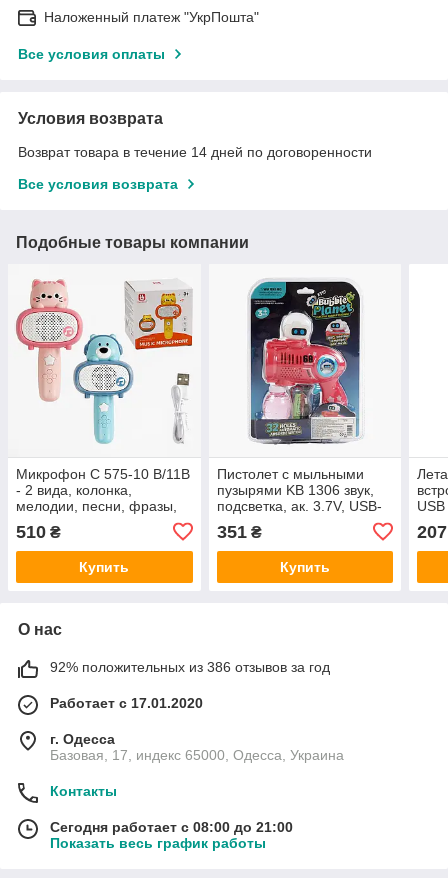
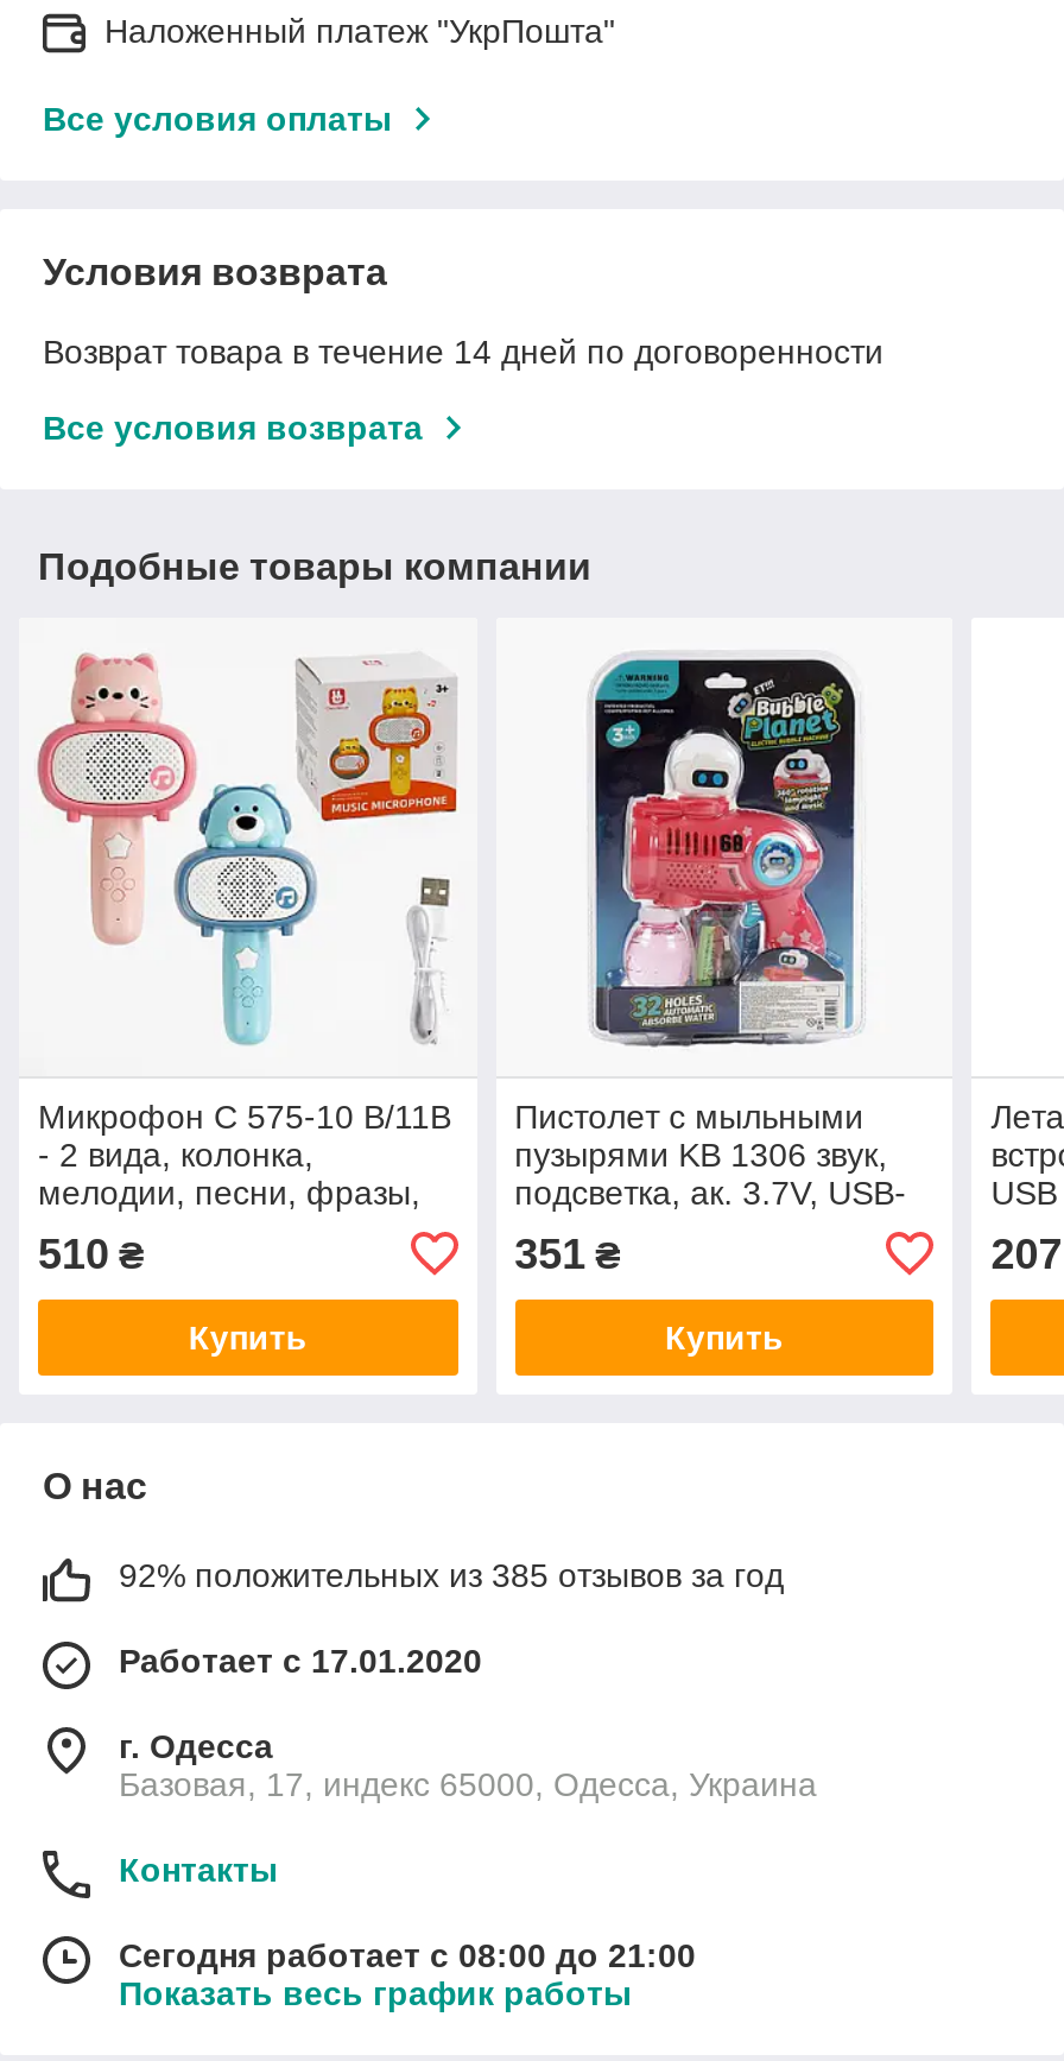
- 92% положительных из 386 отзывов за год
+ 92% положительных из 385 отзывов за год
